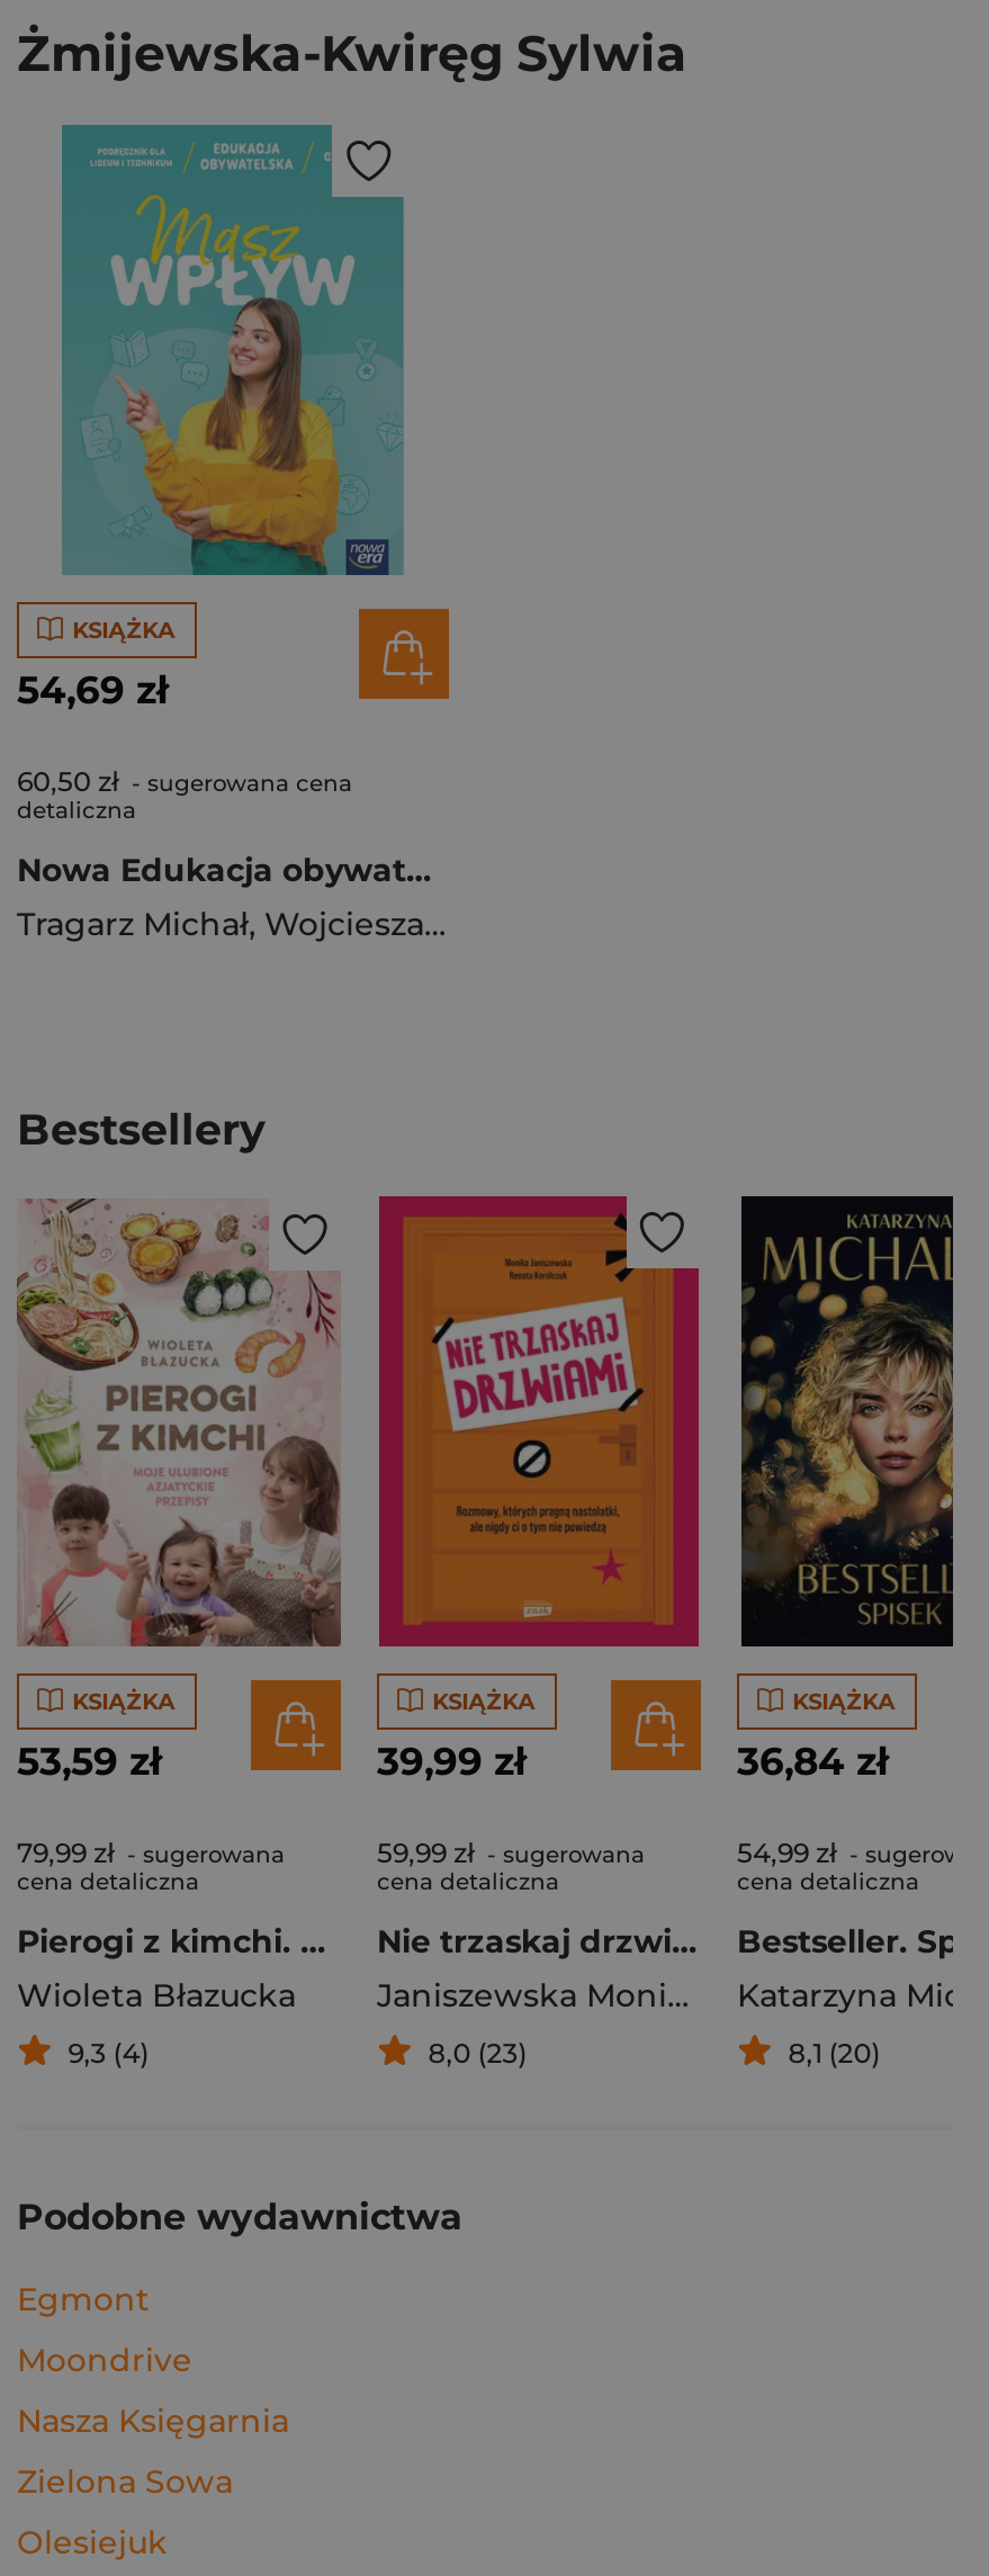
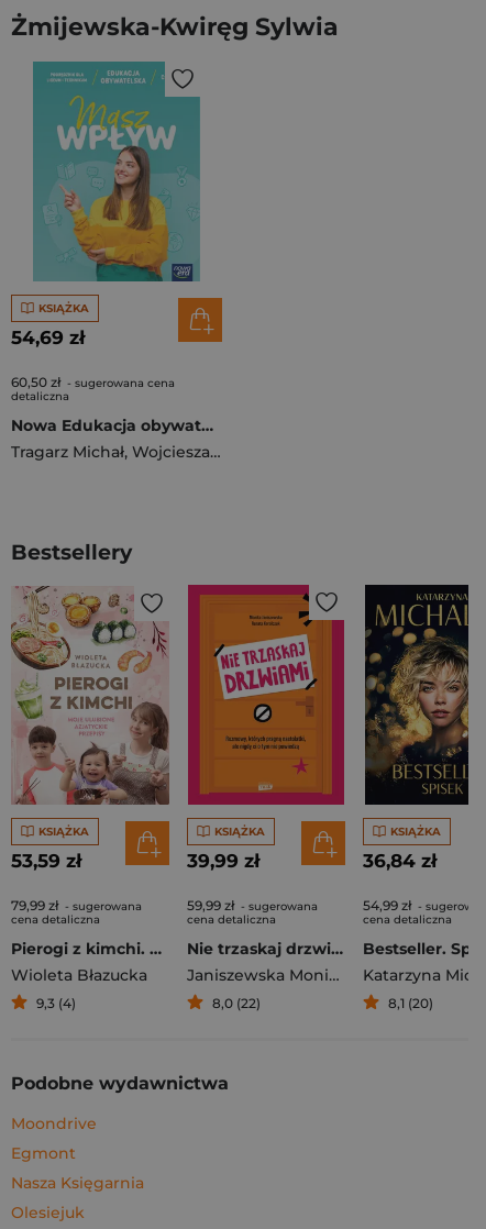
- 8,0 (23)
+ 8,0 (22)

moved down: Egmont

- Zielona Sowa
